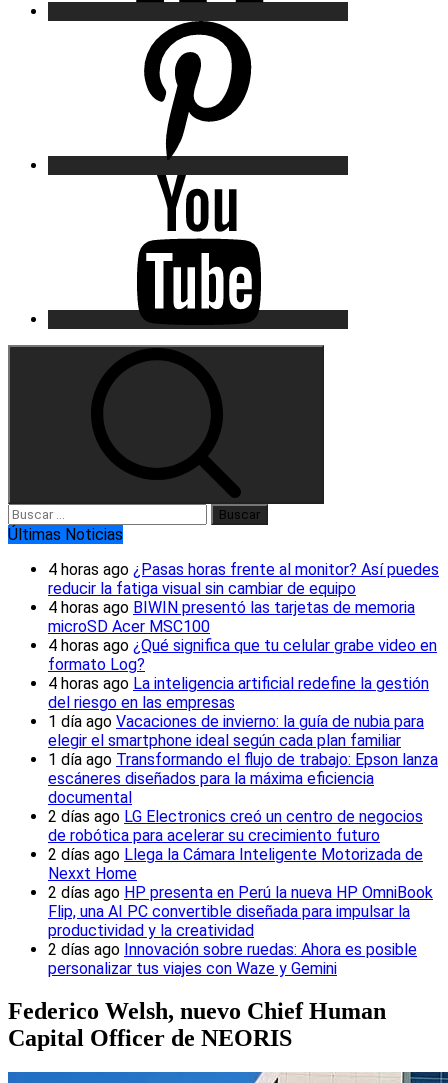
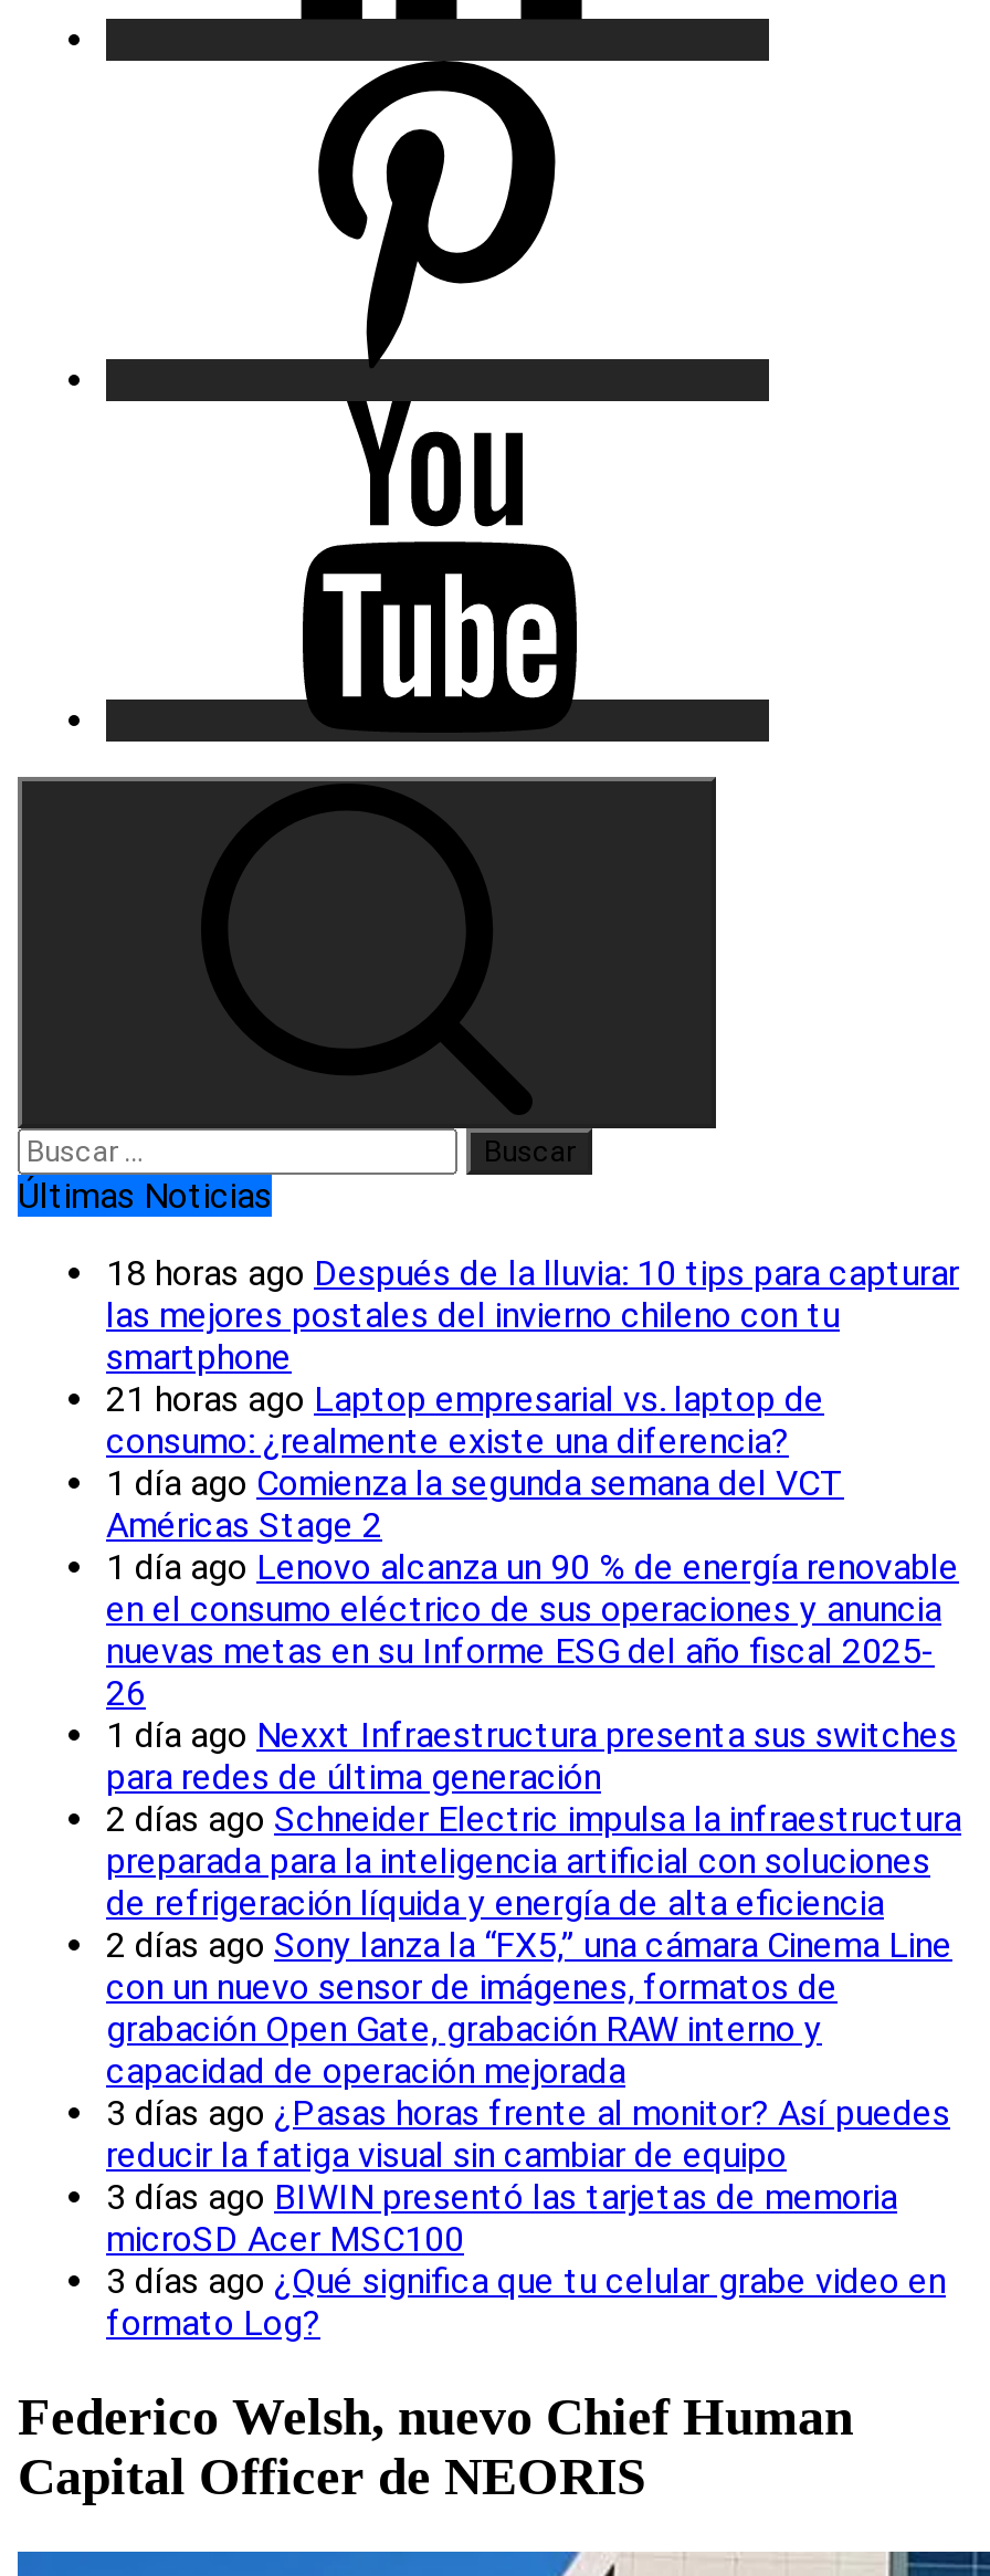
- 4 horas ago ¿Pasas horas frente al monitor? Así puedes
+ 18 horas ago Después de la lluvia: 10 tips para capturar
+ las mejores postales del invierno chileno con tu
+ smartphone
+ 21 horas ago Laptop empresarial vs. laptop de
+ consumo: ¿realmente existe una diferencia?
+ 1 día ago Comienza la segunda semana del VCT
+ Américas Stage 2
+ 1 día ago Lenovo alcanza un 90 % de energía renovable
+ en el consumo eléctrico de sus operaciones y anuncia
+ nuevas metas en su Informe ESG del año fiscal 2025-
+ 26
+ 1 día ago Nexxt Infraestructura presenta sus switches
+ para redes de última generación
+ 2 días ago Schneider Electric impulsa la infraestructura
+ preparada para la inteligencia artificial con soluciones
+ de refrigeración líquida y energía de alta eficiencia
+ 2 días ago Sony lanza la “FX5,” una cámara Cinema Line
+ con un nuevo sensor de imágenes, formatos de
+ grabación Open Gate, grabación RAW interno y
+ capacidad de operación mejorada
+ 3 días ago ¿Pasas horas frente al monitor? Así puedes

moved down: reducir la fatiga visual sin cambiar de equipo

- 4 horas ago BIWIN presentó las tarjetas de memoria
+ 3 días ago BIWIN presentó las tarjetas de memoria

moved down: microSD Acer MSC100

- 4 horas ago ¿Qué significa que tu celular grabe video en
+ 3 días ago ¿Qué significa que tu celular grabe video en

moved down: formato Log?

- 4 horas ago La inteligencia artificial redefine la gestión
- del riesgo en las empresas
- 1 día ago Vacaciones de invierno: la guía de nubia para
- elegir el smartphone ideal según cada plan familiar
- 1 día ago Transformando el flujo de trabajo: Epson lanza
- escáneres diseñados para la máxima eficiencia
- documental
- 2 días ago LG Electronics creó un centro de negocios
- de robótica para acelerar su crecimiento futuro
- 2 días ago Llega la Cámara Inteligente Motorizada de
- Nexxt Home
- 2 días ago HP presenta en Perú la nueva HP OmniBook
- Flip, una AI PC convertible diseñada para impulsar la
- productividad y la creatividad
- 2 días ago Innovación sobre ruedas: Ahora es posible
- personalizar tus viajes con Waze y Gemini
